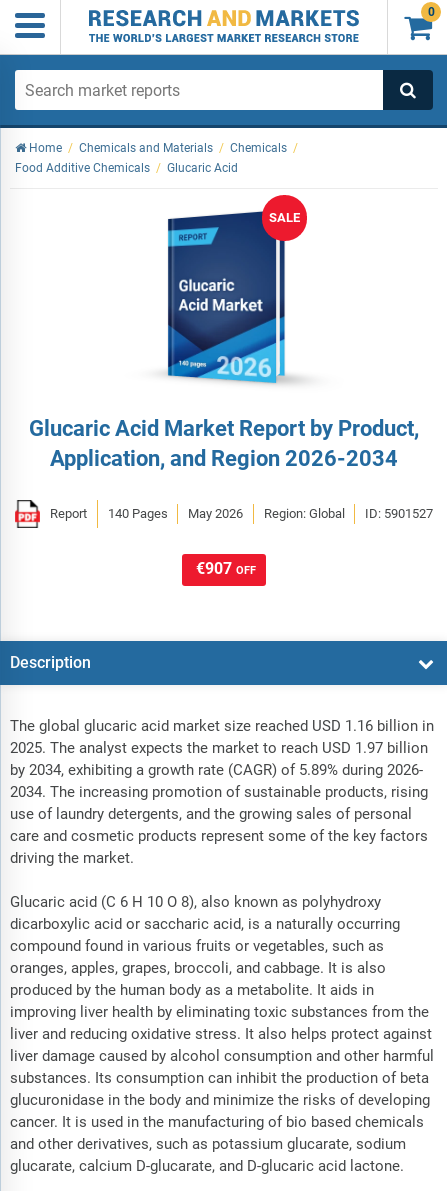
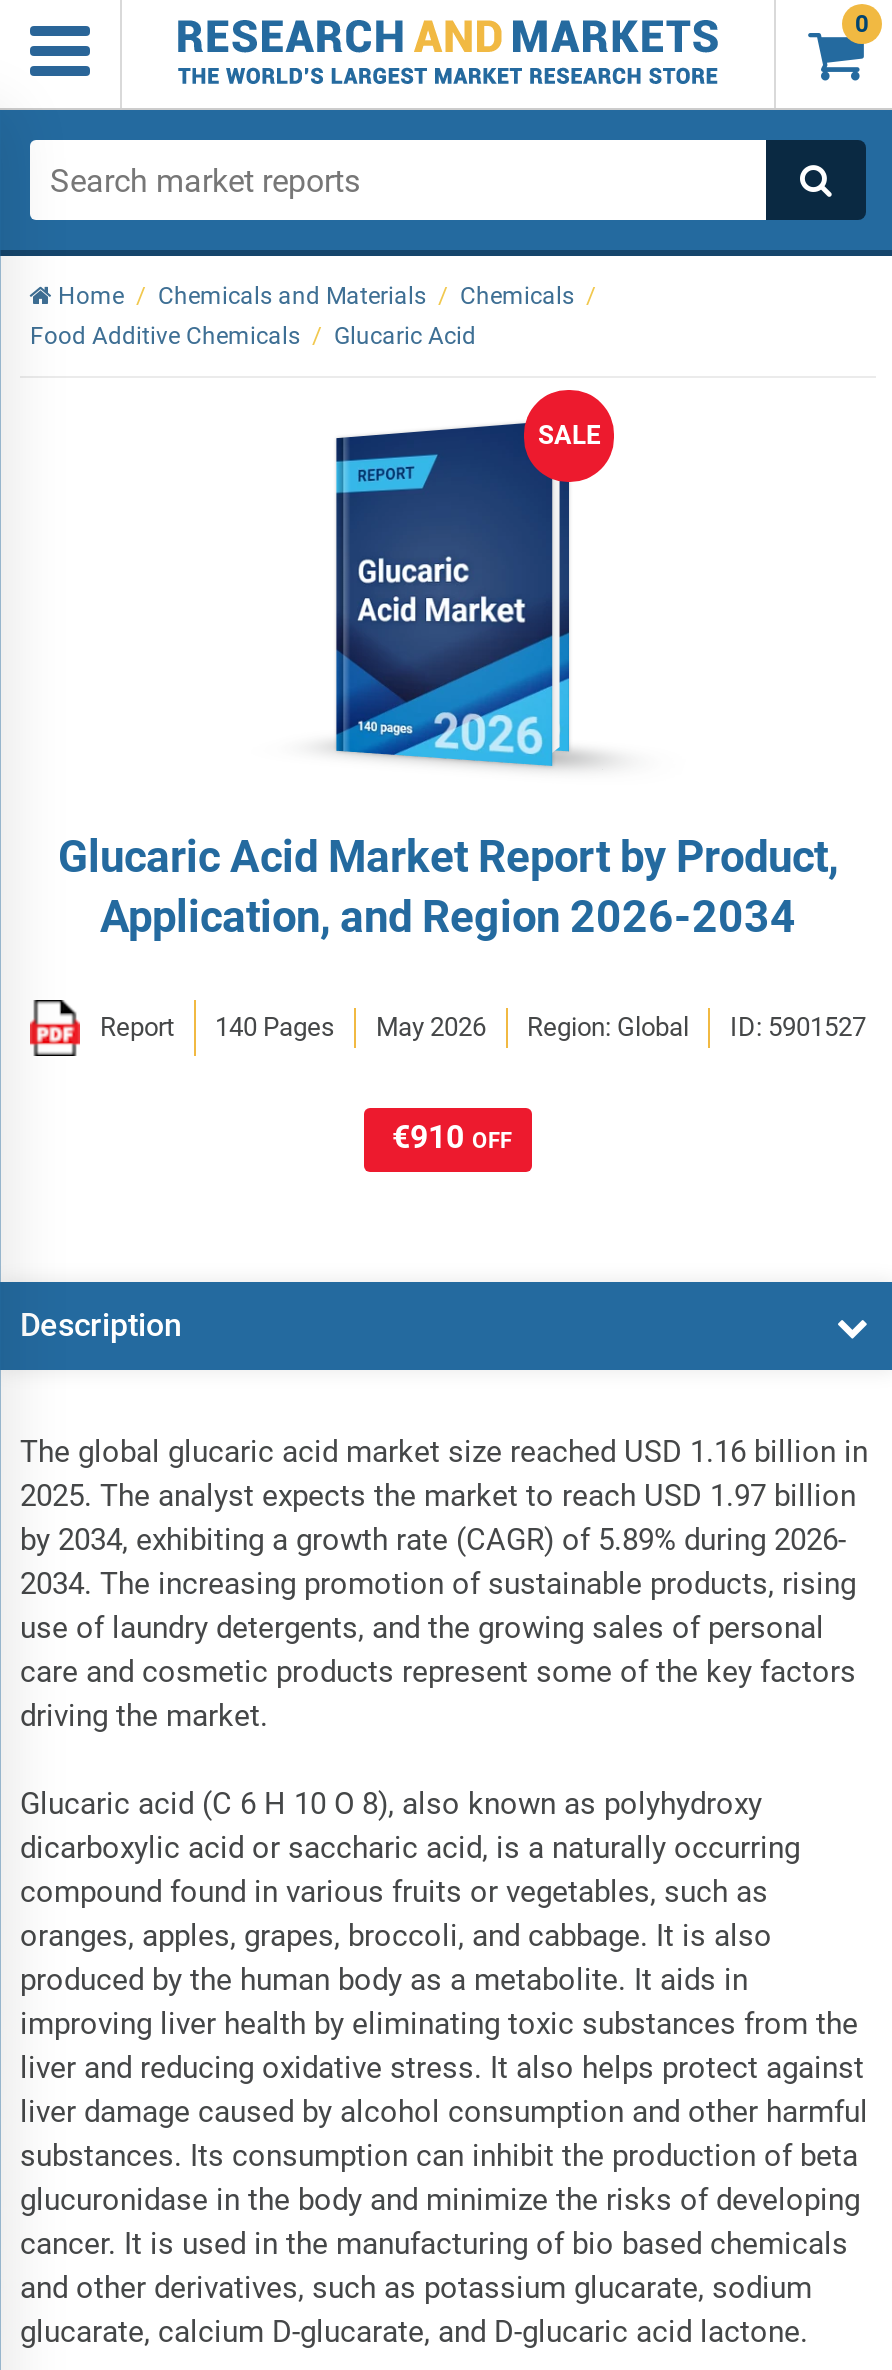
- €907 OFF
+ €910 OFF
